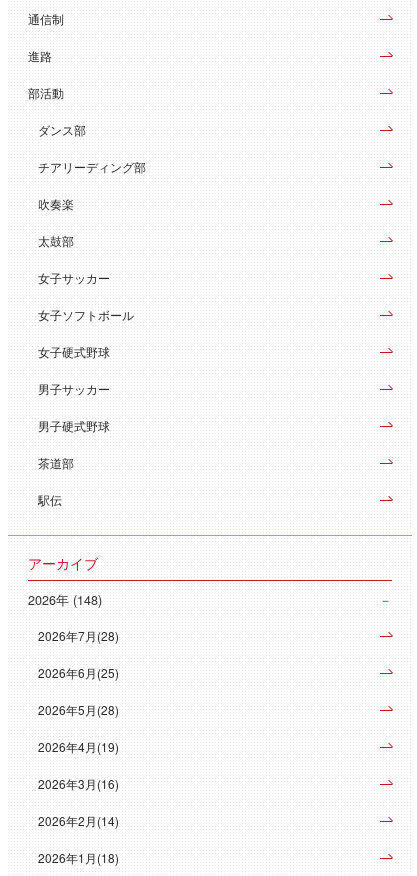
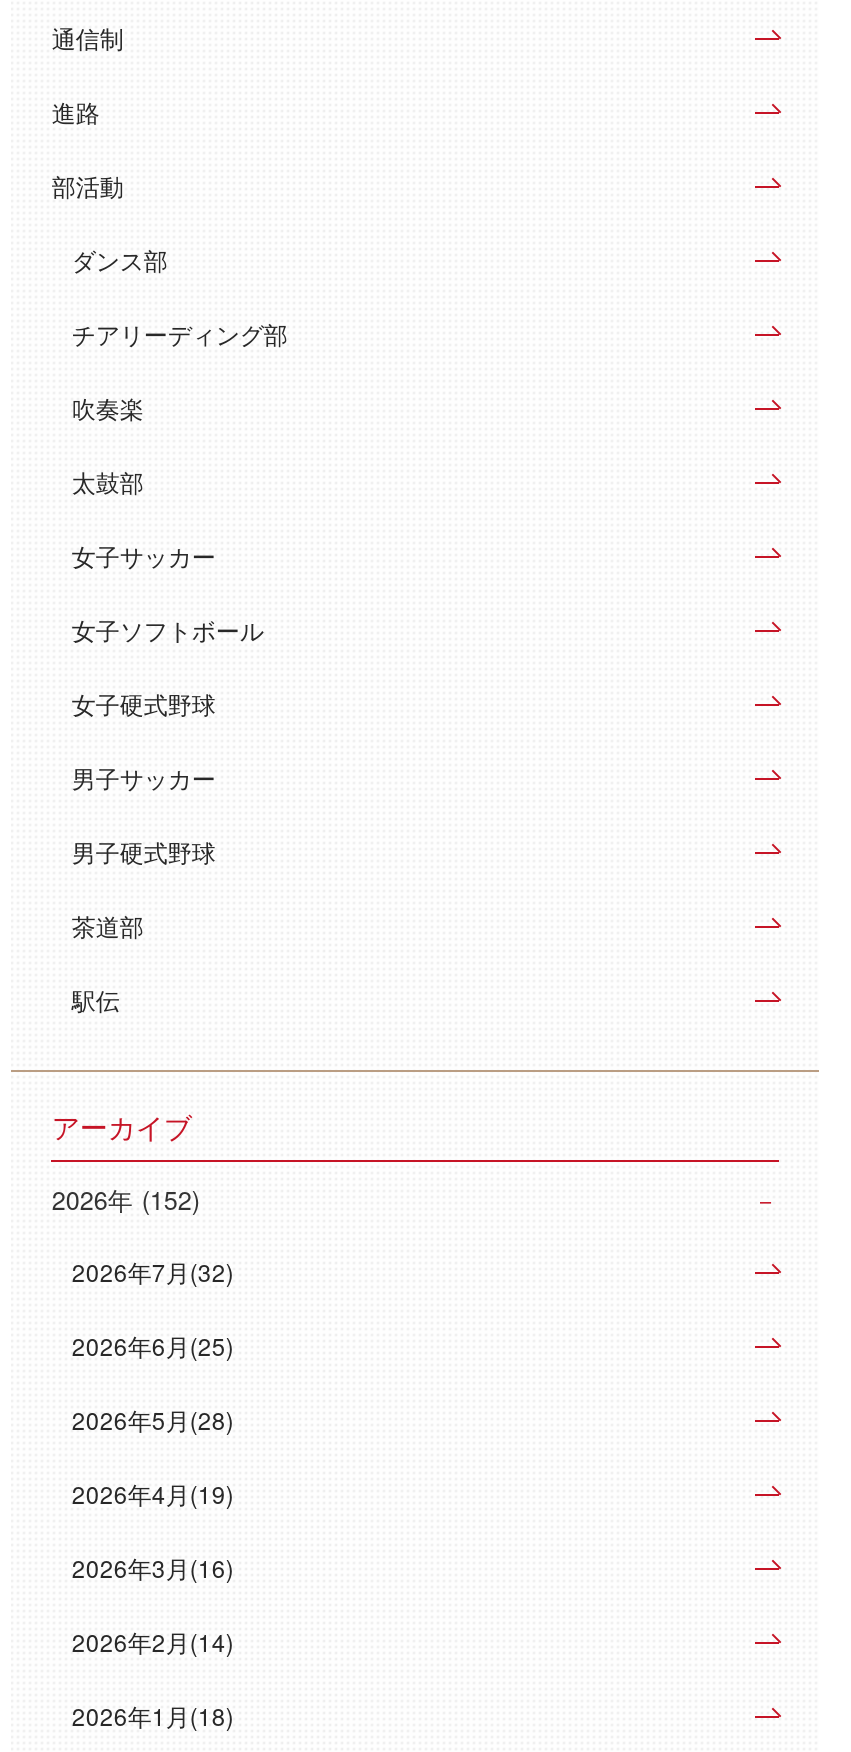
- 2026年 (148)
+ 2026年 (152)

- 2026年7月(28)
+ 2026年7月(32)
